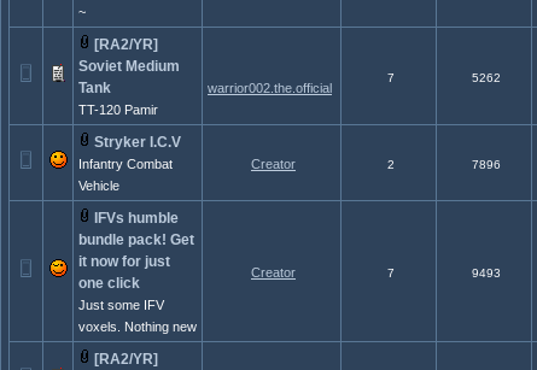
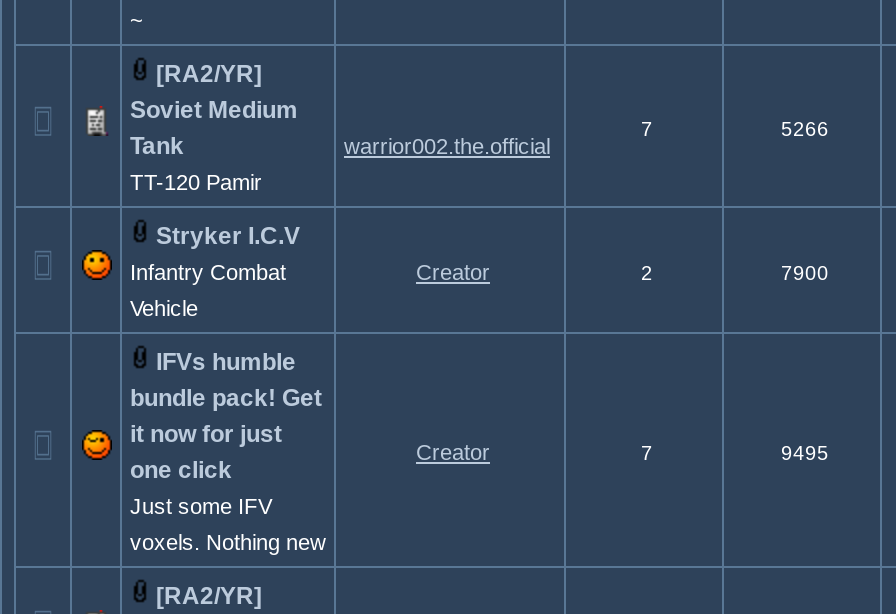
- 5262
+ 5266

- 7896
+ 7900

- 9493
+ 9495
